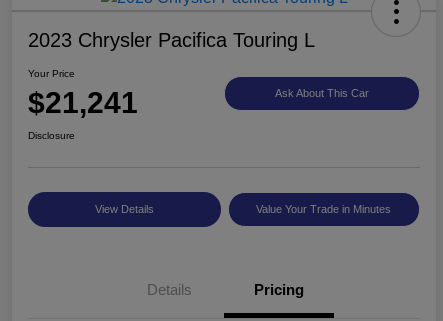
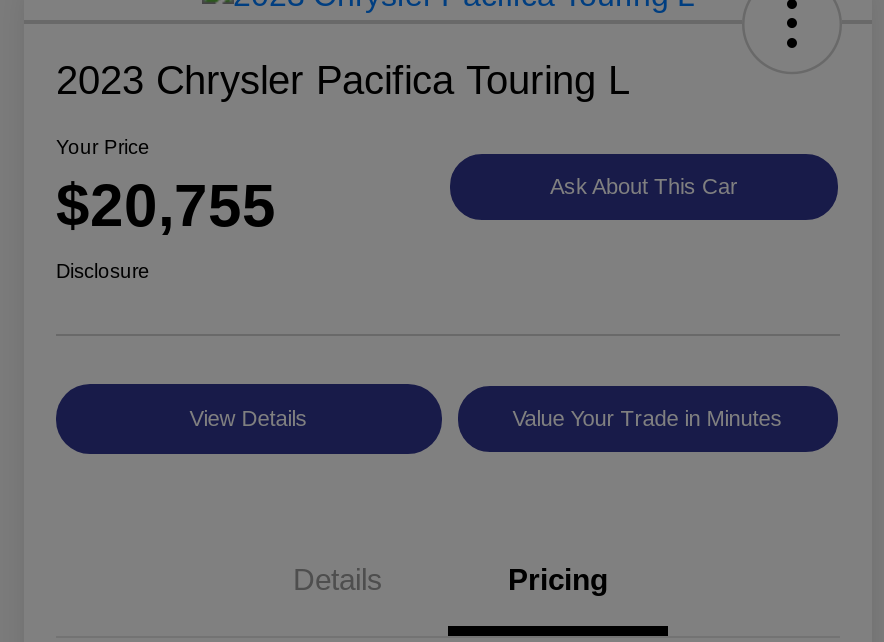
- $21,241
+ $20,755
